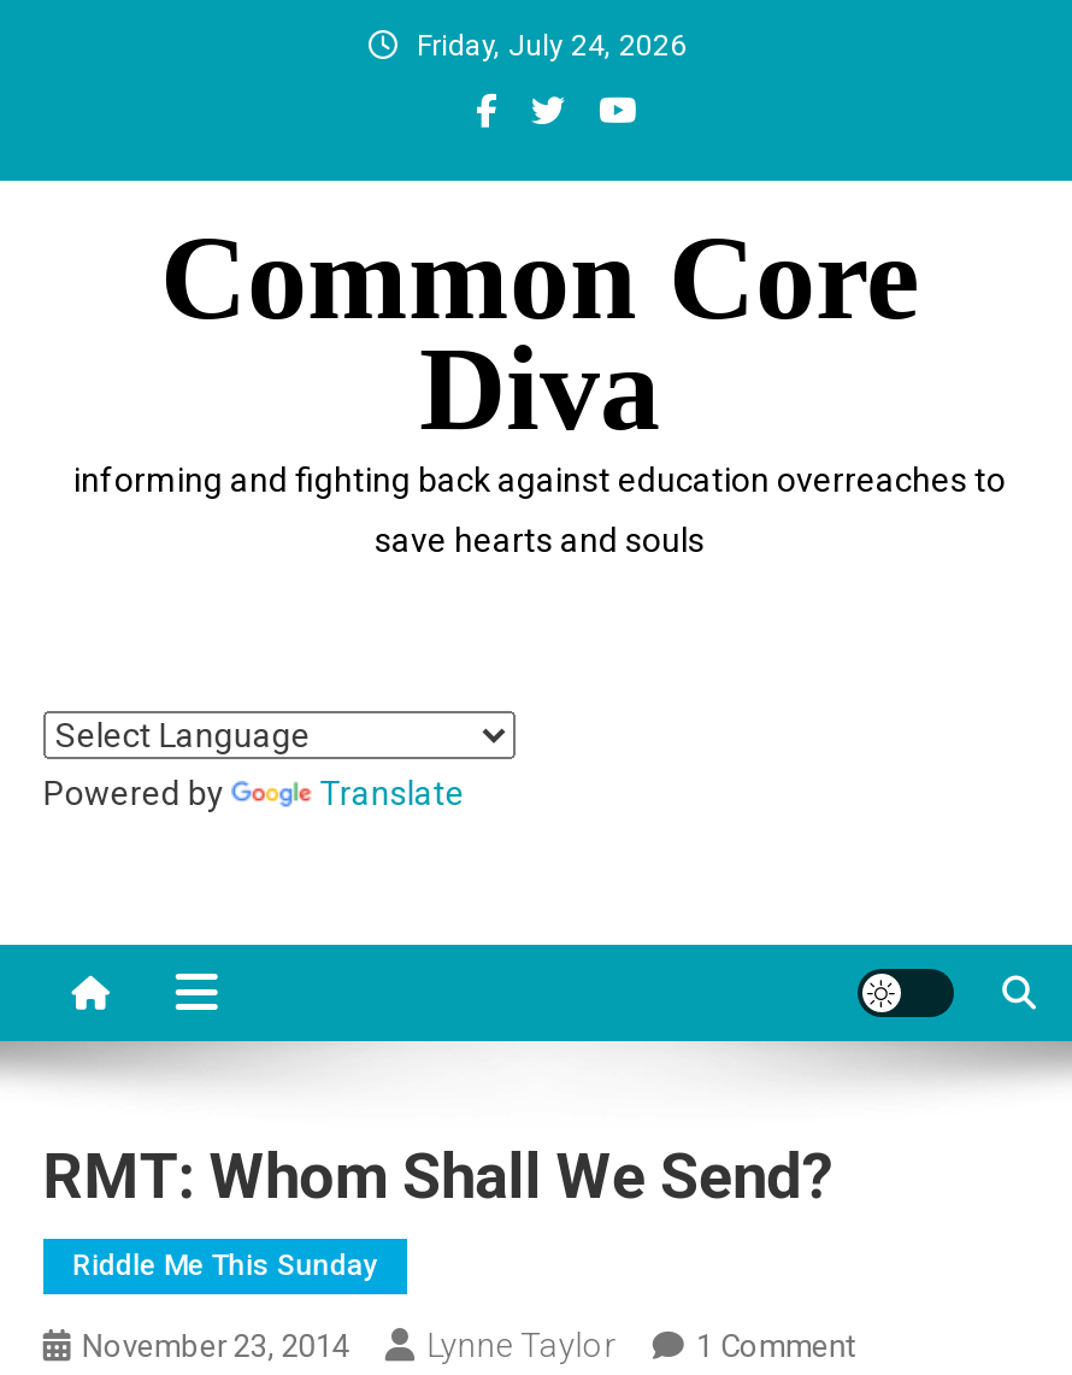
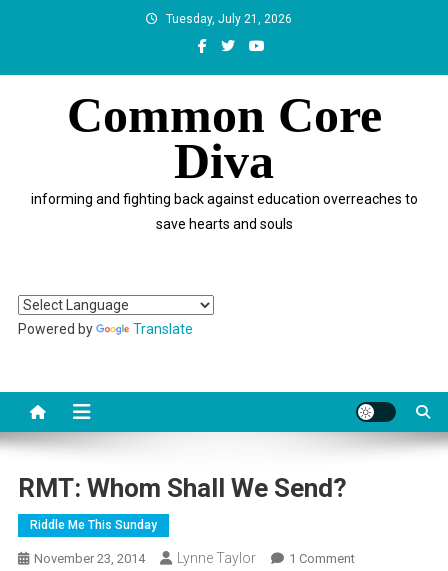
- Friday, July 24, 2026
+ Tuesday, July 21, 2026
